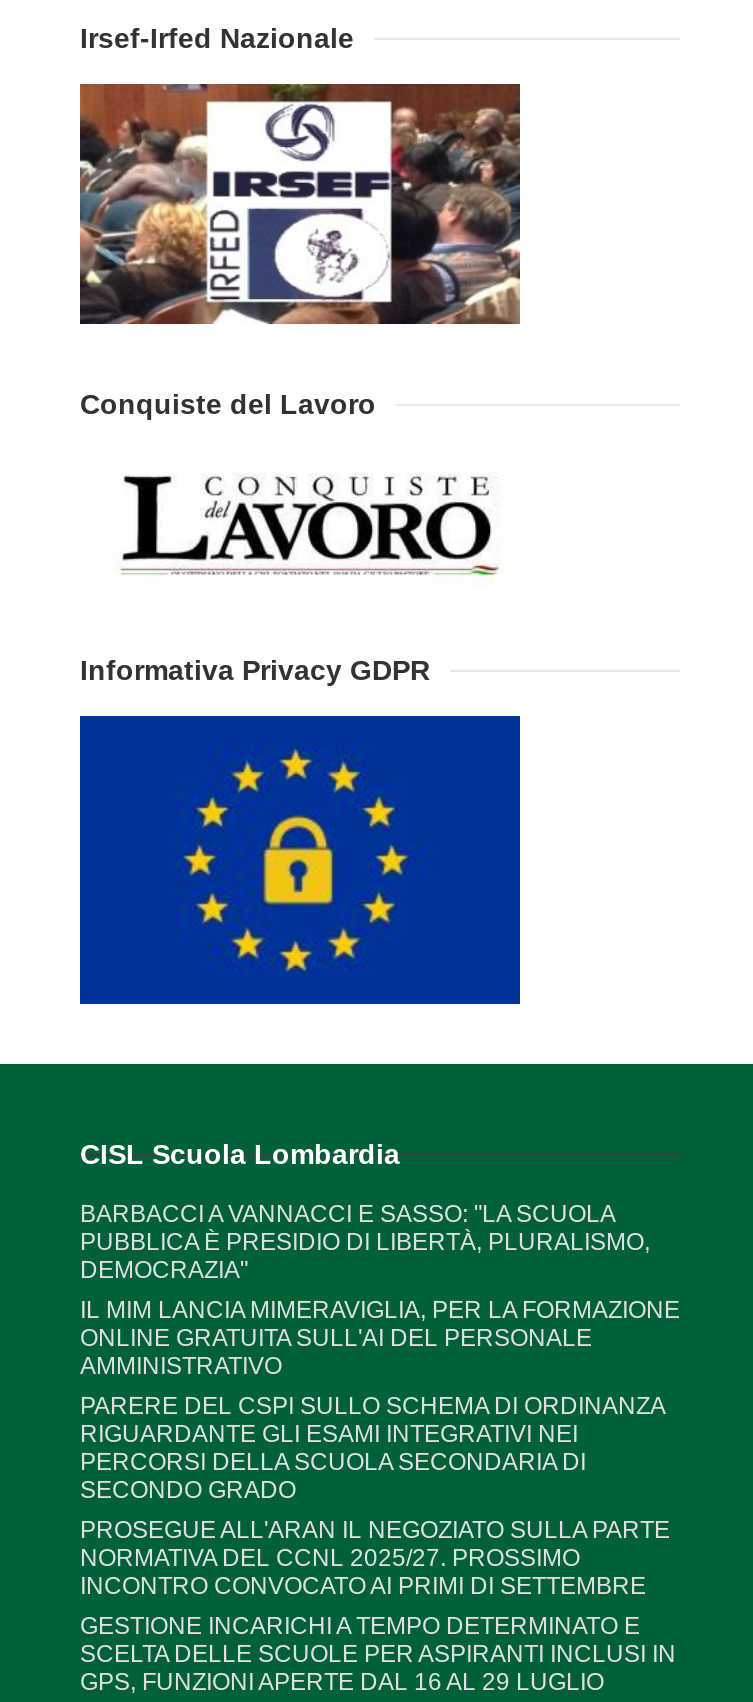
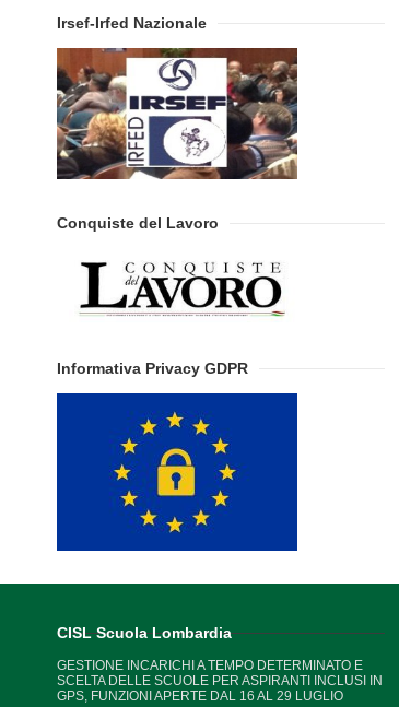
- BARBACCI A VANNACCI E SASSO: "LA SCUOLA
- PUBBLICA È PRESIDIO DI LIBERTÀ, PLURALISMO,
- DEMOCRAZIA"
- IL MIM LANCIA MIMERAVIGLIA, PER LA FORMAZIONE
- ONLINE GRATUITA SULL'AI DEL PERSONALE
- AMMINISTRATIVO
- PARERE DEL CSPI SULLO SCHEMA DI ORDINANZA
- RIGUARDANTE GLI ESAMI INTEGRATIVI NEI
- PERCORSI DELLA SCUOLA SECONDARIA DI
- SECONDO GRADO
- PROSEGUE ALL'ARAN IL NEGOZIATO SULLA PARTE
- NORMATIVA DEL CCNL 2025/27. PROSSIMO
- INCONTRO CONVOCATO AI PRIMI DI SETTEMBRE
